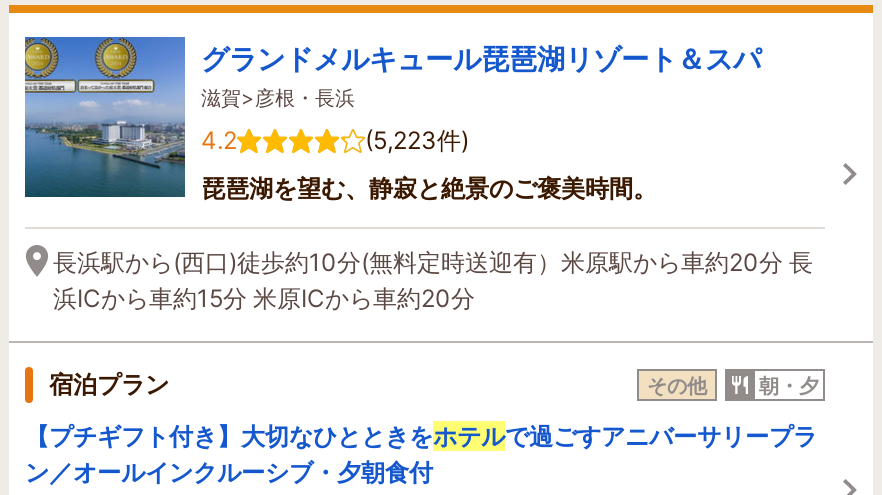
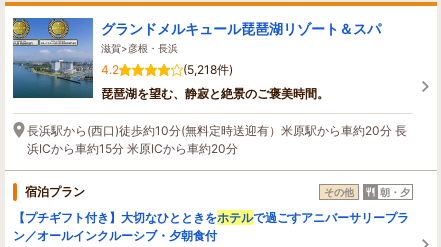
- (5,223件)
+ (5,218件)
